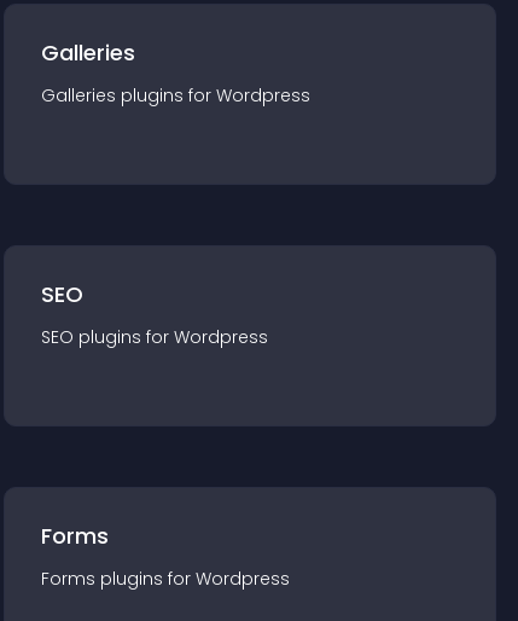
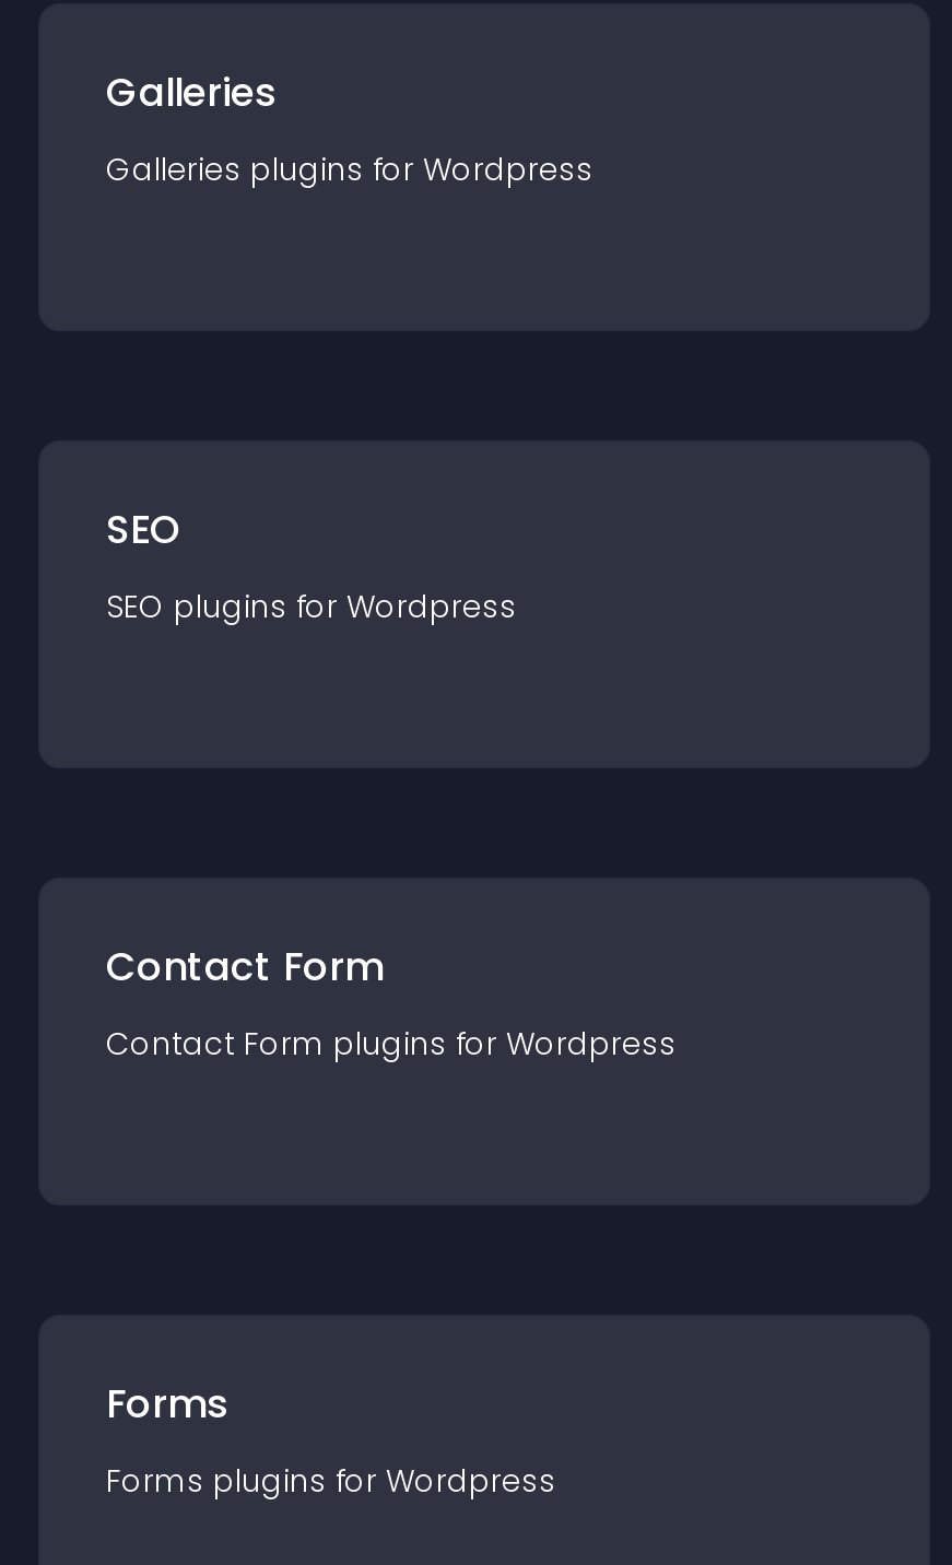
+ Contact Form
+ Contact Form plugins for Wordpress
